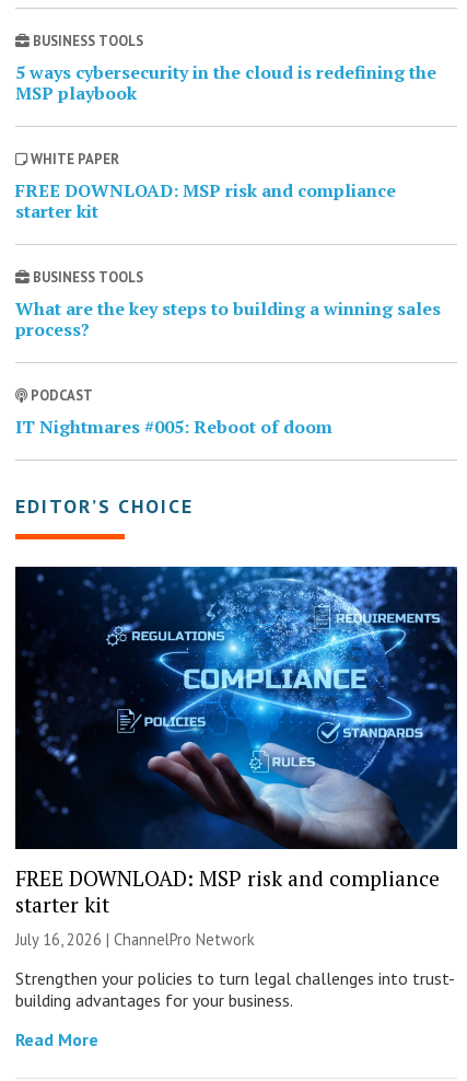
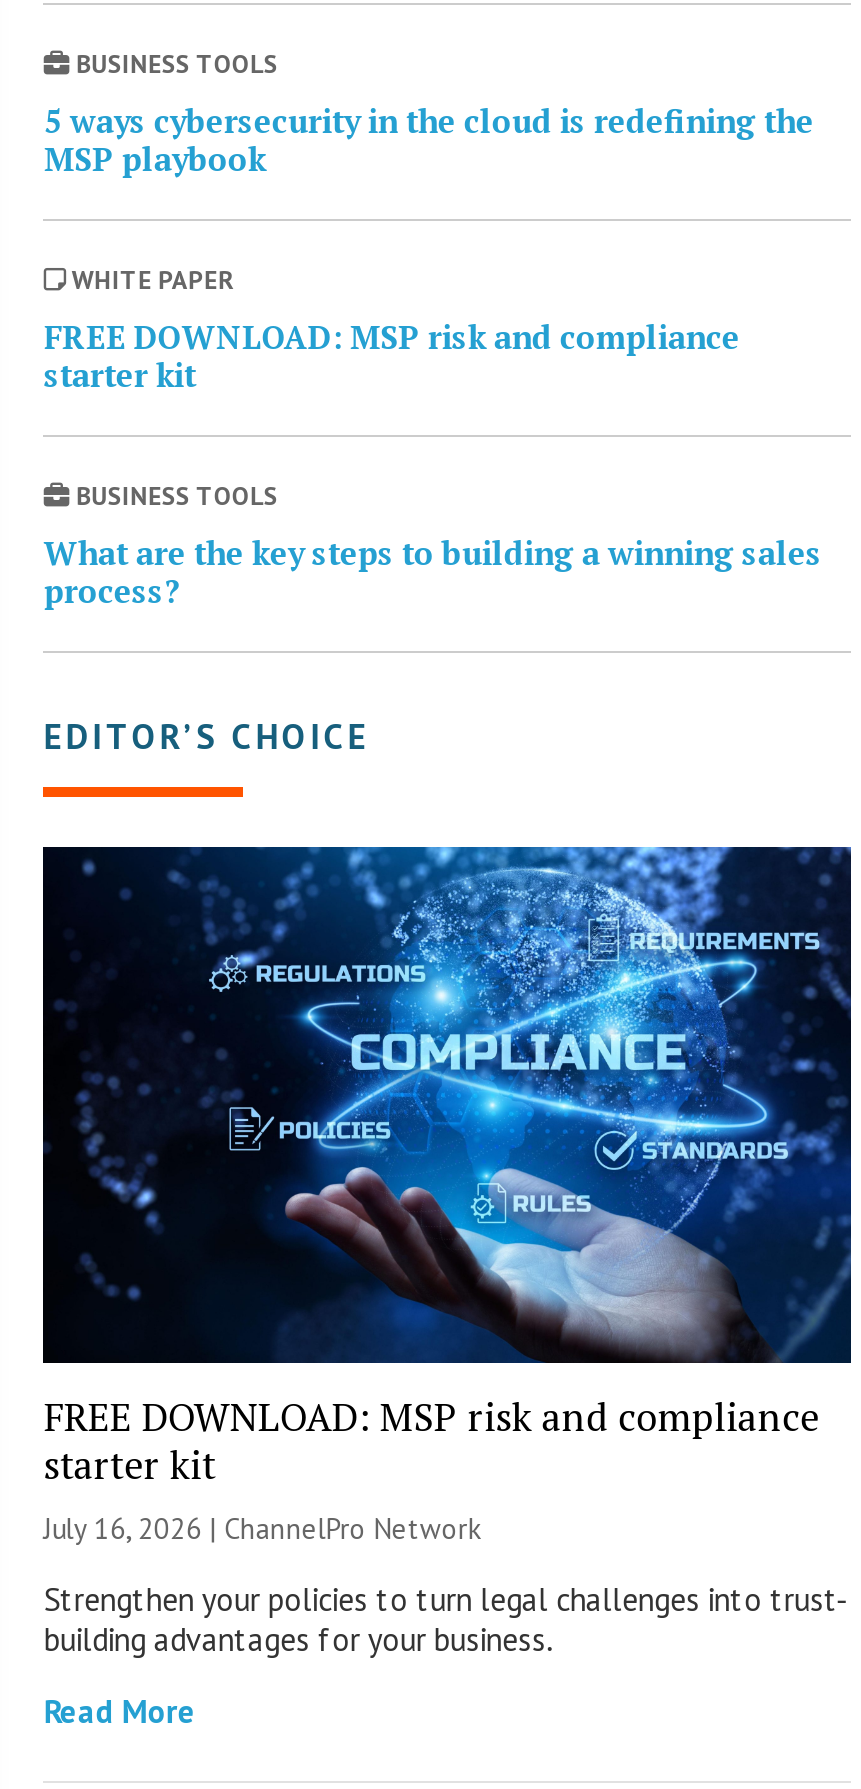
- PODCAST
- IT Nightmares #005: Reboot of doom
